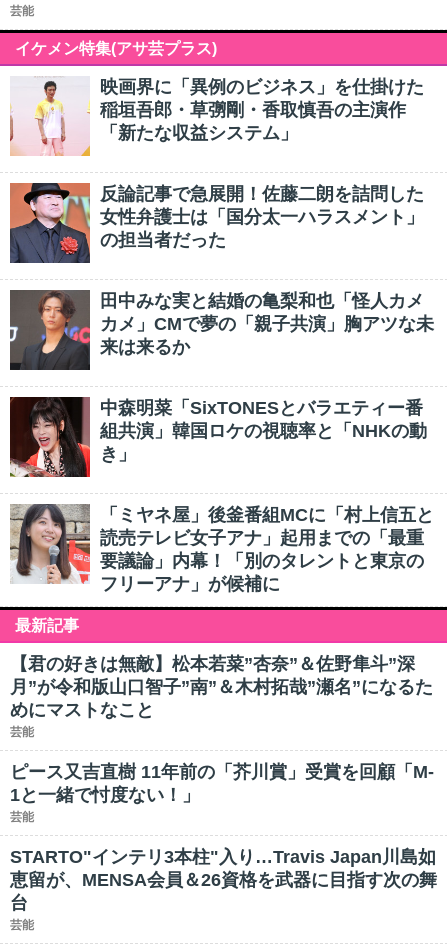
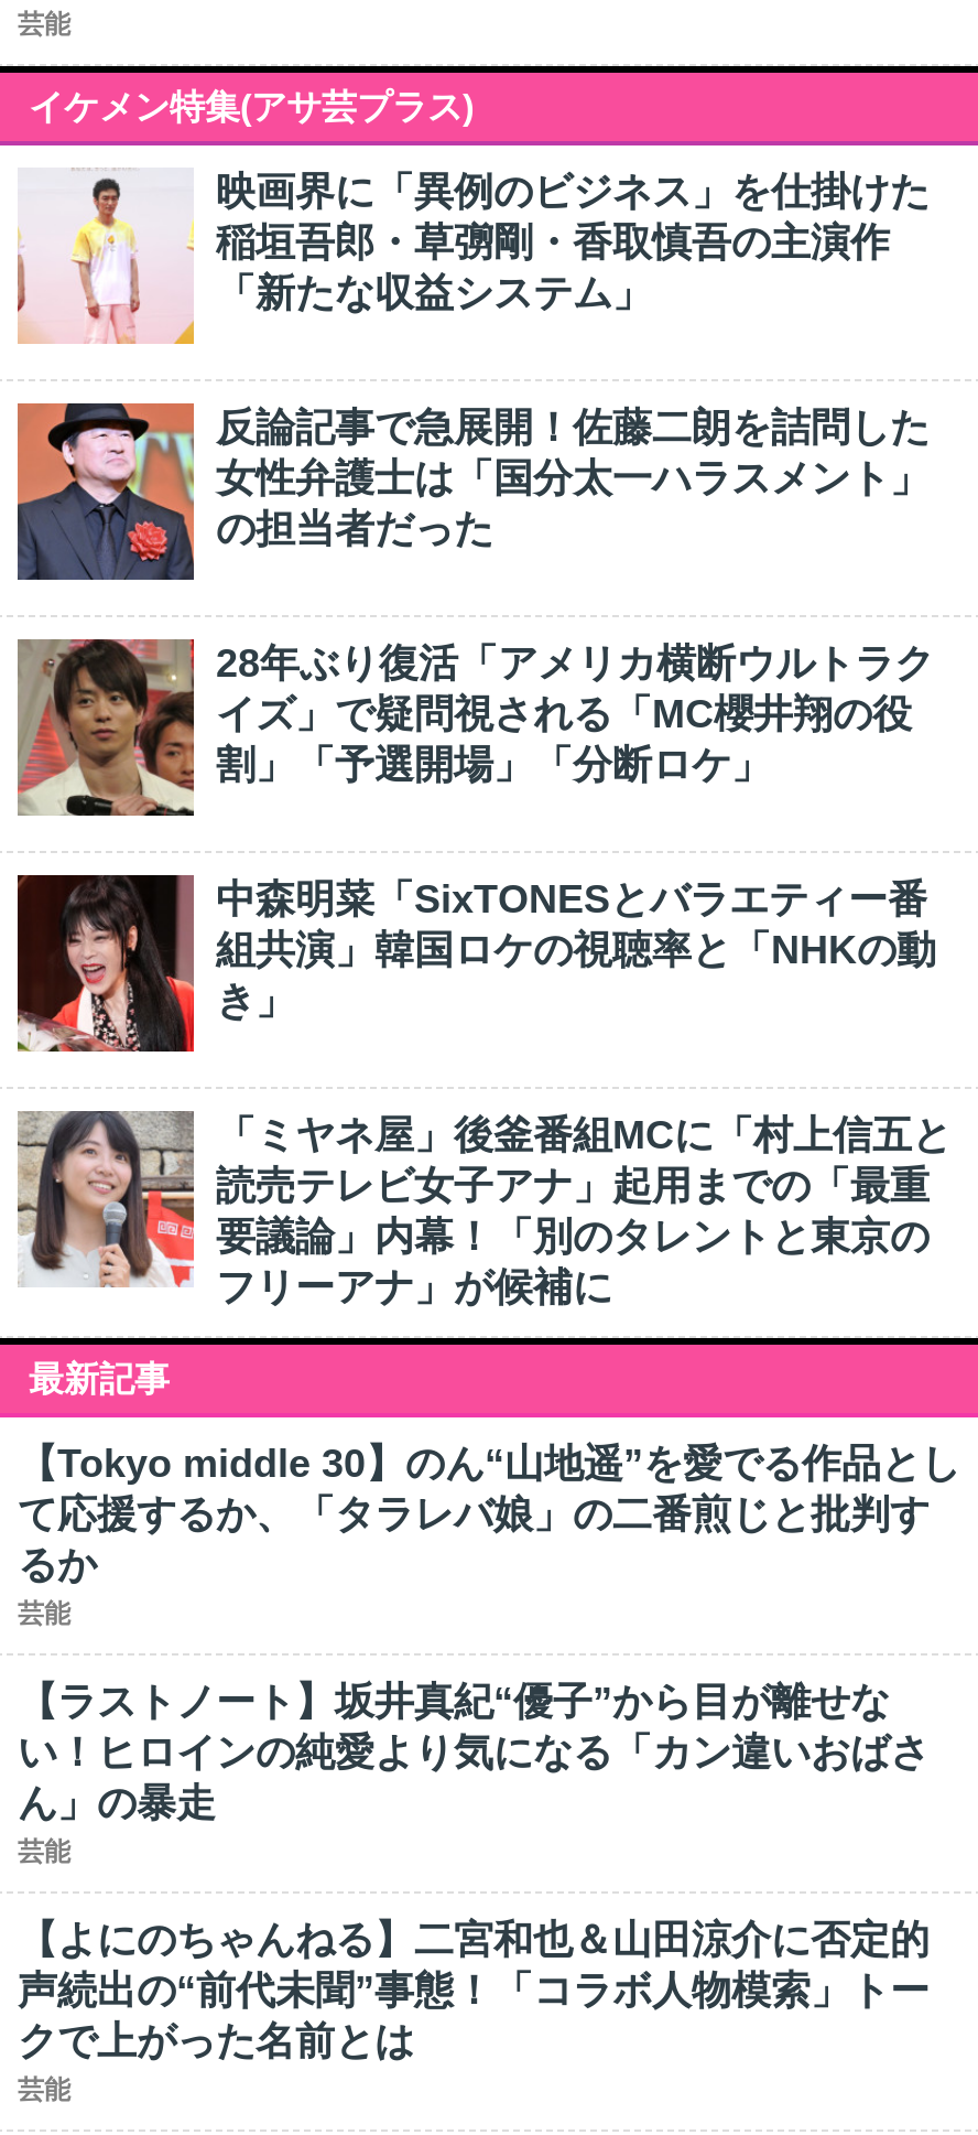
- [image]
- 田中みな実と結婚の亀梨和也「怪人カメ
- カメ」CMで夢の「親子共演」胸アツな未
- 来は来るか
+ [image]
+ 28年ぶり復活「アメリカ横断ウルトラク
+ イズ」で疑問視される「MC櫻井翔の役
+ 割」「予選開場」「分断ロケ」

- 【君の好きは無敵】松本若菜”杏奈”＆佐野隼斗”深
- 月”が令和版山口智子”南”＆木村拓哉”瀬名”になるた
- めにマストなこと
+ 【Tokyo middle 30】のん“山地遥”を愛でる作品とし
+ て応援するか、「タラレバ娘」の二番煎じと批判す
+ るか

- ピース又吉直樹 11年前の「芥川賞」受賞を回顧「M-
- 1と一緒で忖度ない！」
+ 【ラストノート】坂井真紀“優子”から目が離せな
+ い！ヒロインの純愛より気になる「カン違いおばさ
+ ん」の暴走

- STARTO"インテリ3本柱"入り…Travis Japan川島如
- 恵留が、MENSA会員＆26資格を武器に目指す次の舞
- 台
+ 【よにのちゃんねる】二宮和也＆山田涼介に否定的
+ 声続出の“前代未聞”事態！「コラボ人物模索」トー
+ クで上がった名前とは
